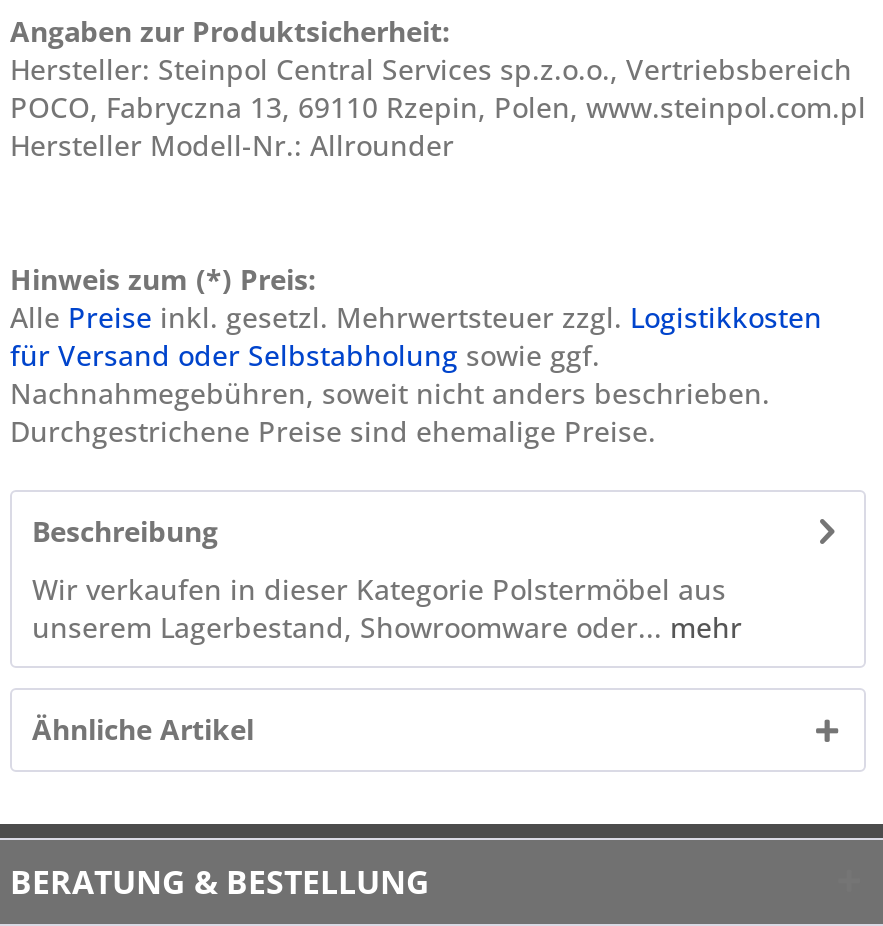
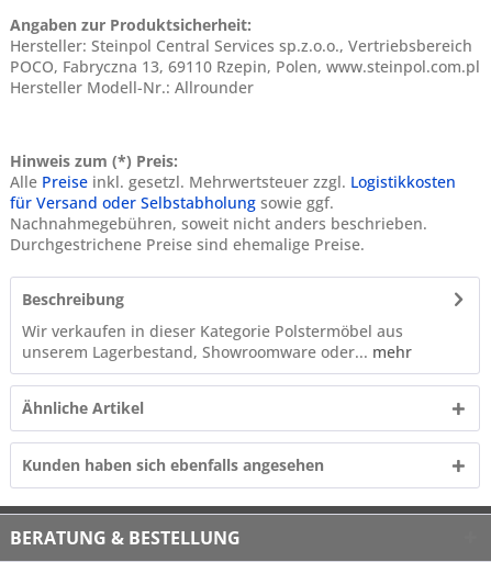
+ Kunden haben sich ebenfalls angesehen
